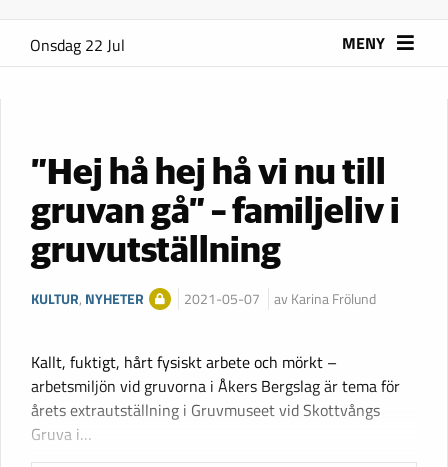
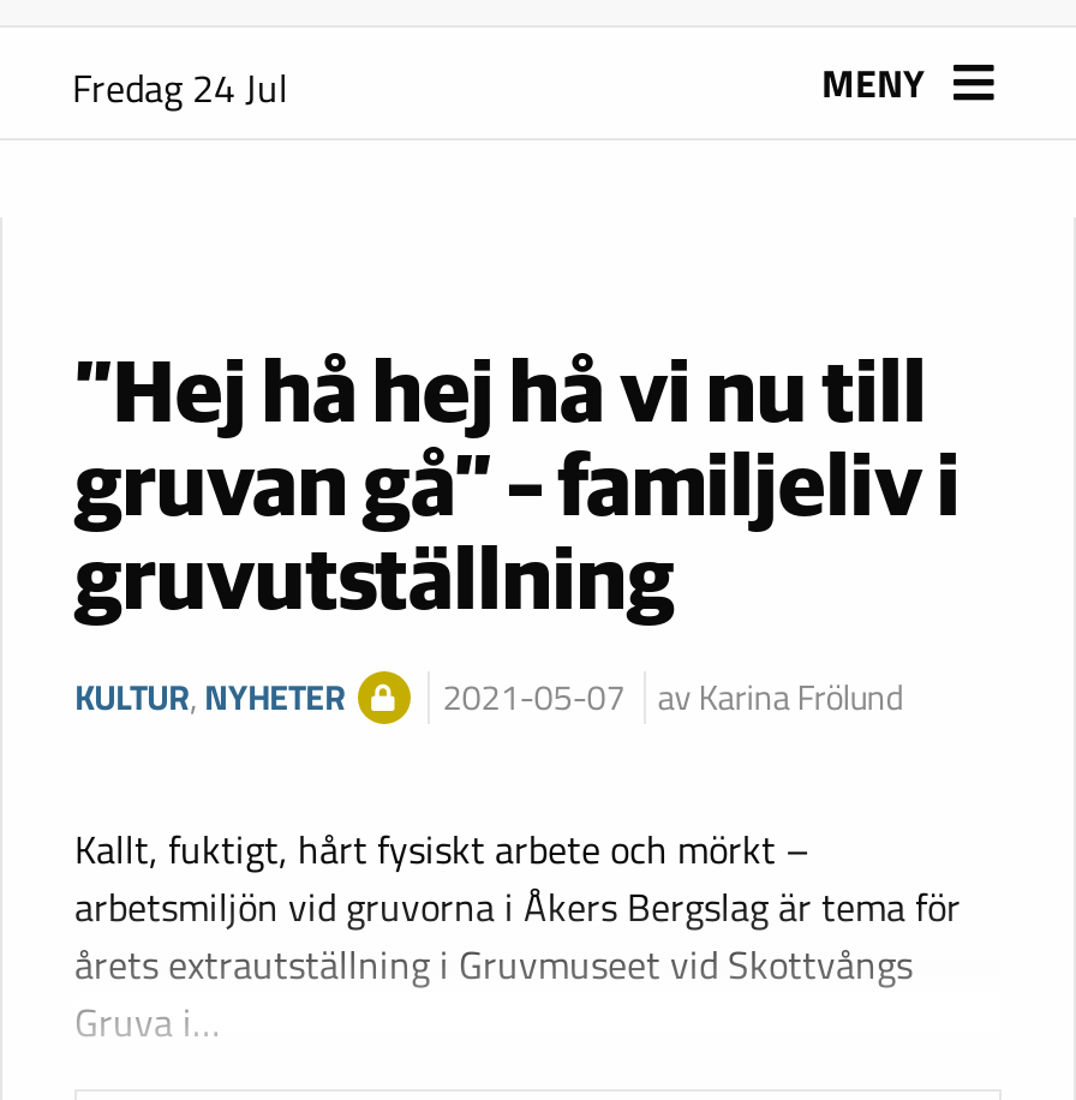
- Onsdag 22 Jul
+ Fredag 24 Jul
